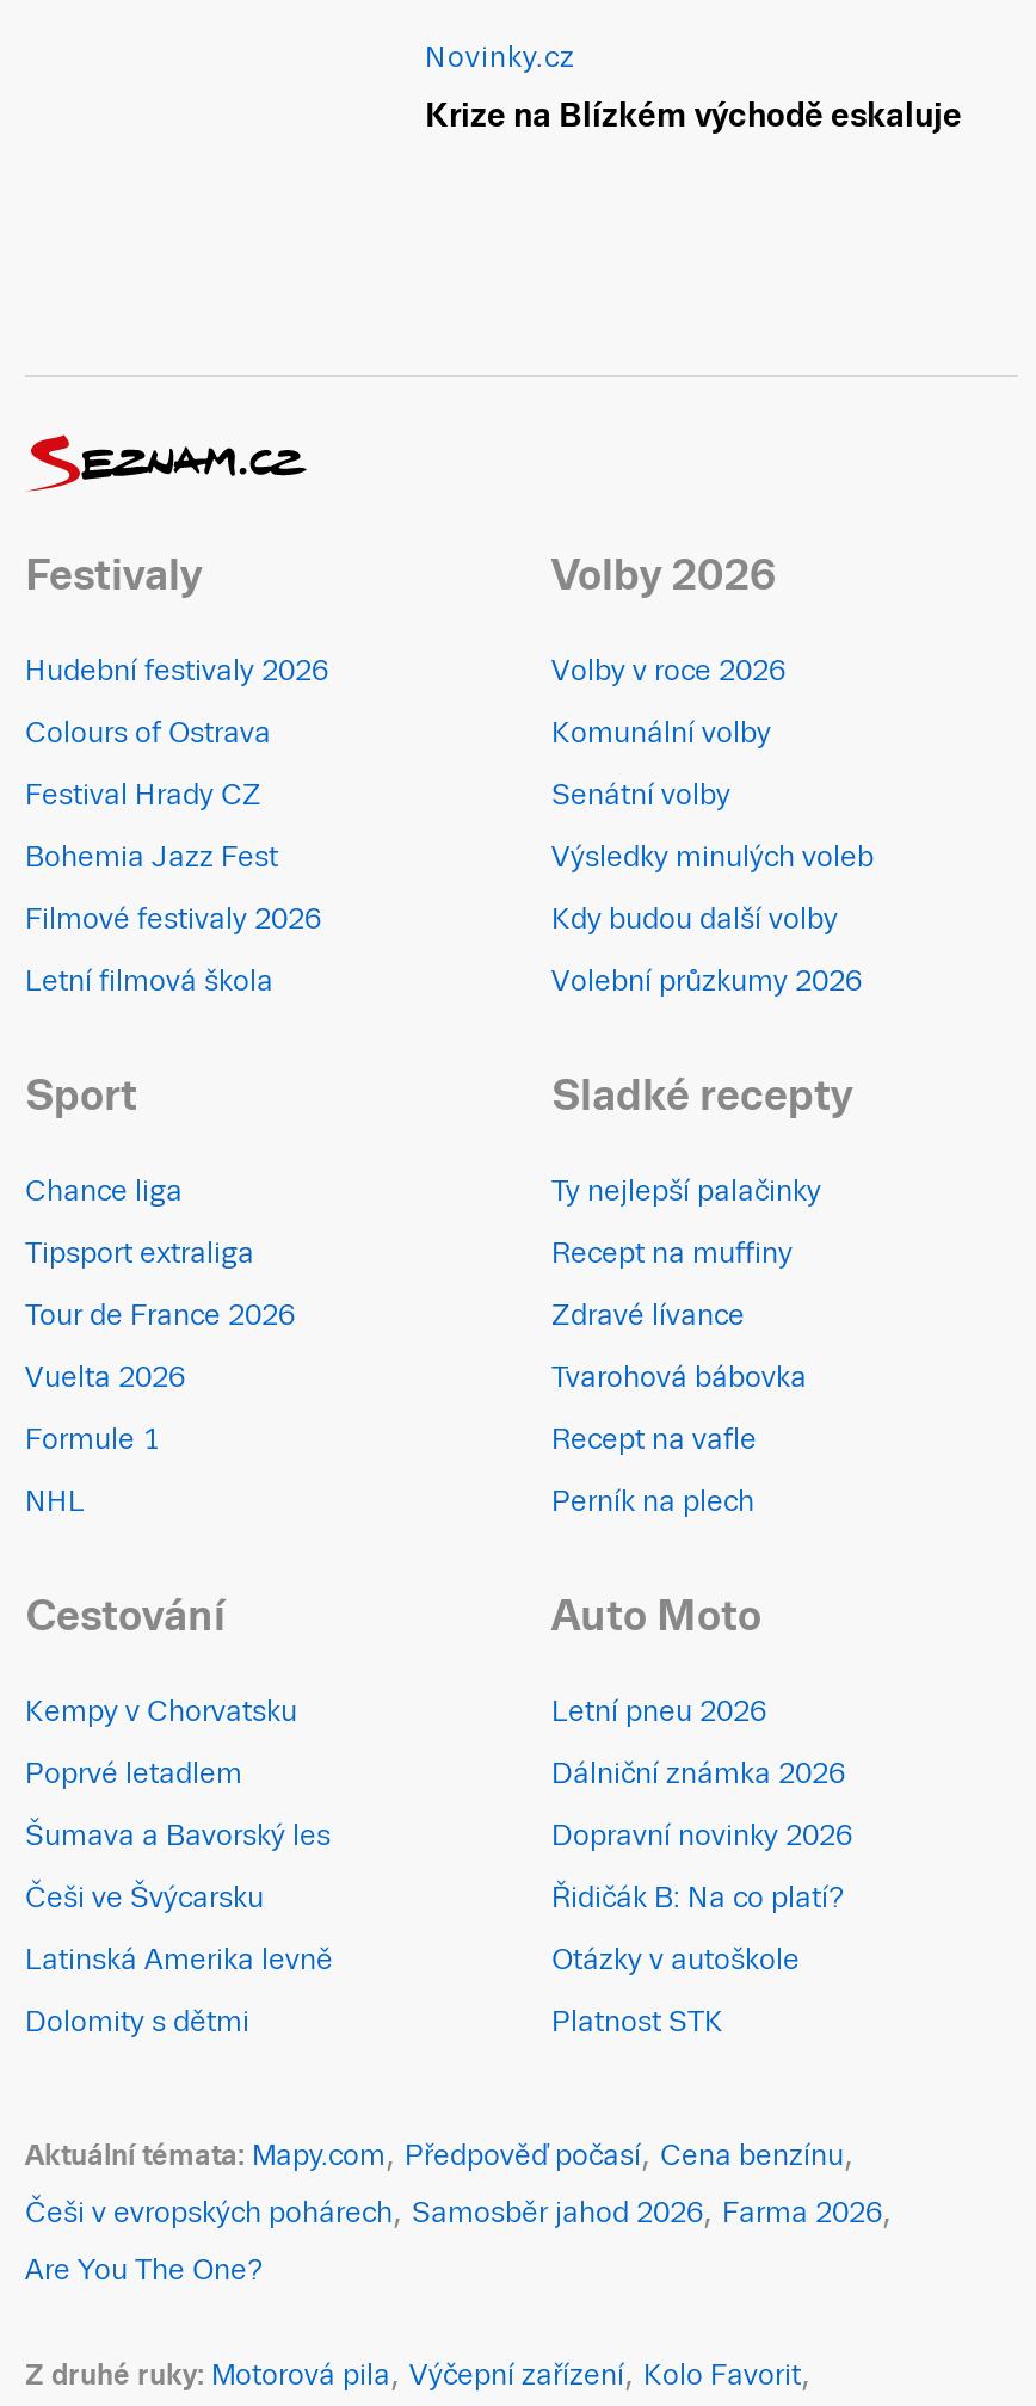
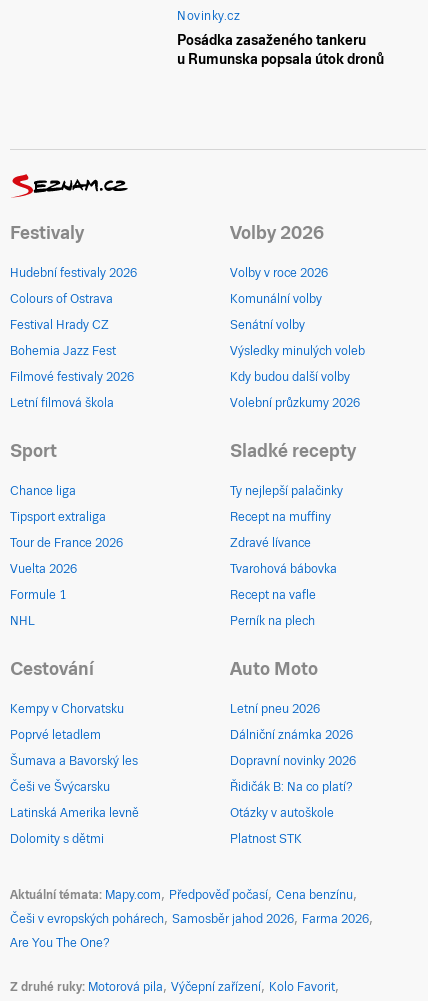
- Krize na Blízkém východě eskaluje
+ Posádka zasaženého tankeru
+ u Rumunska popsala útok dronů
